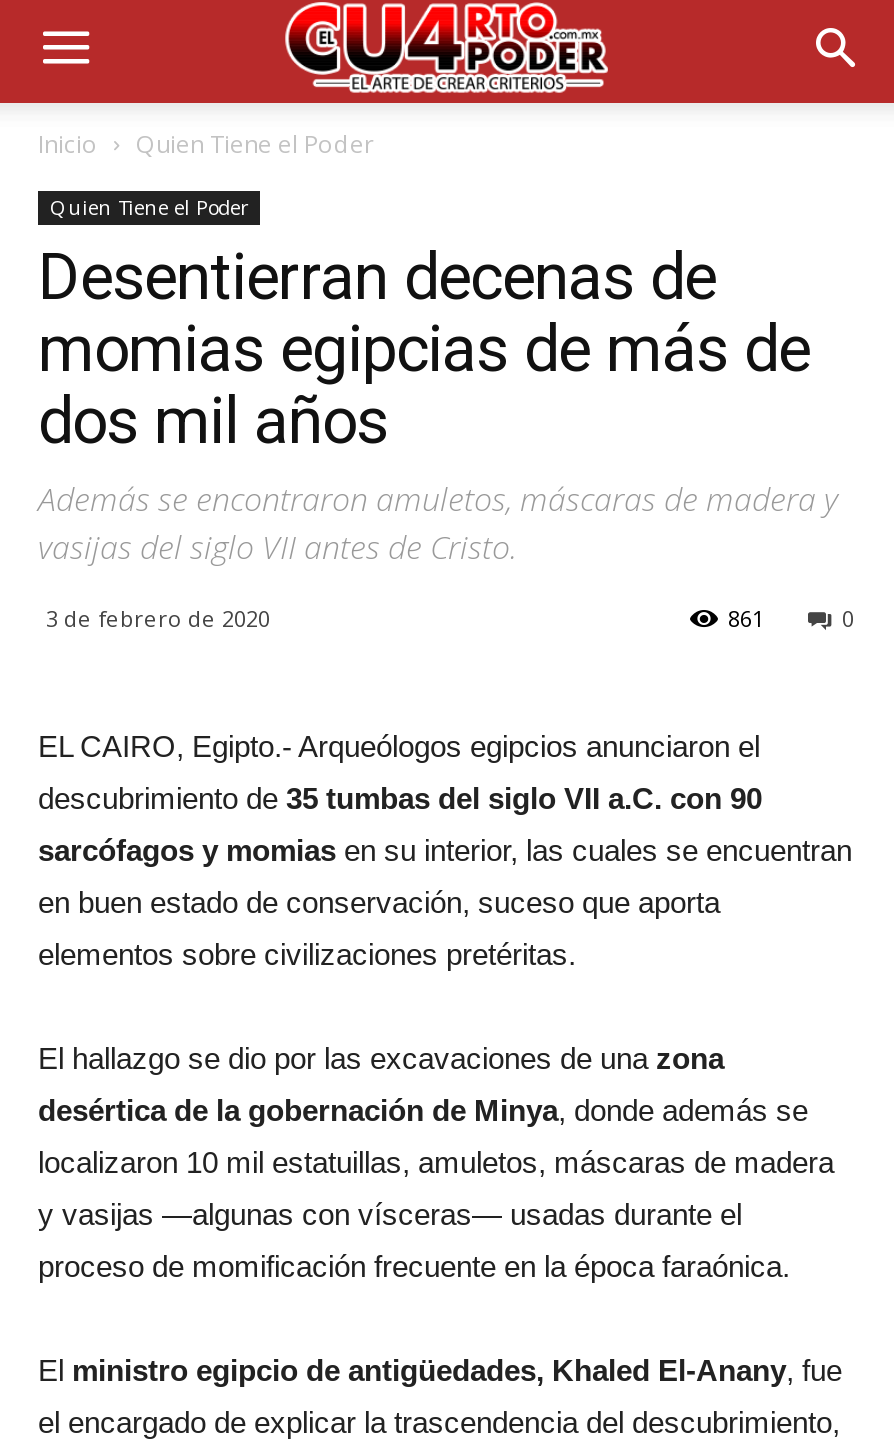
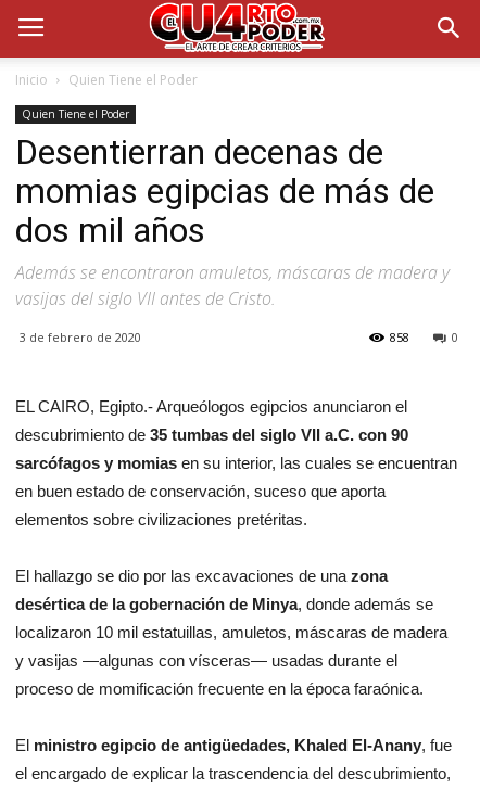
- 861
+ 858
